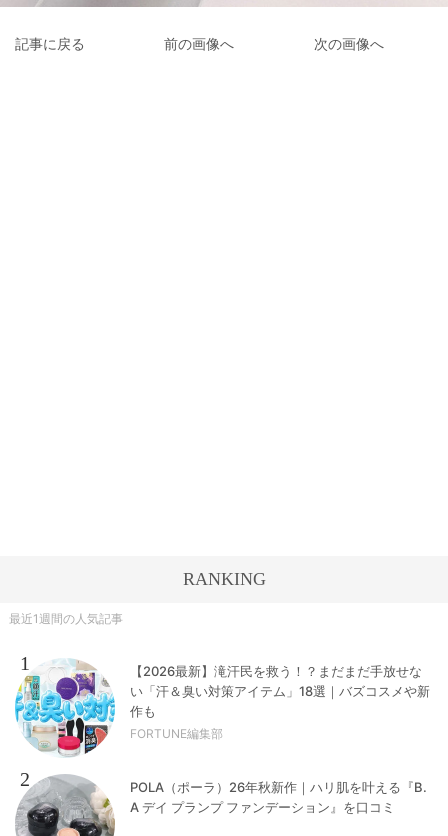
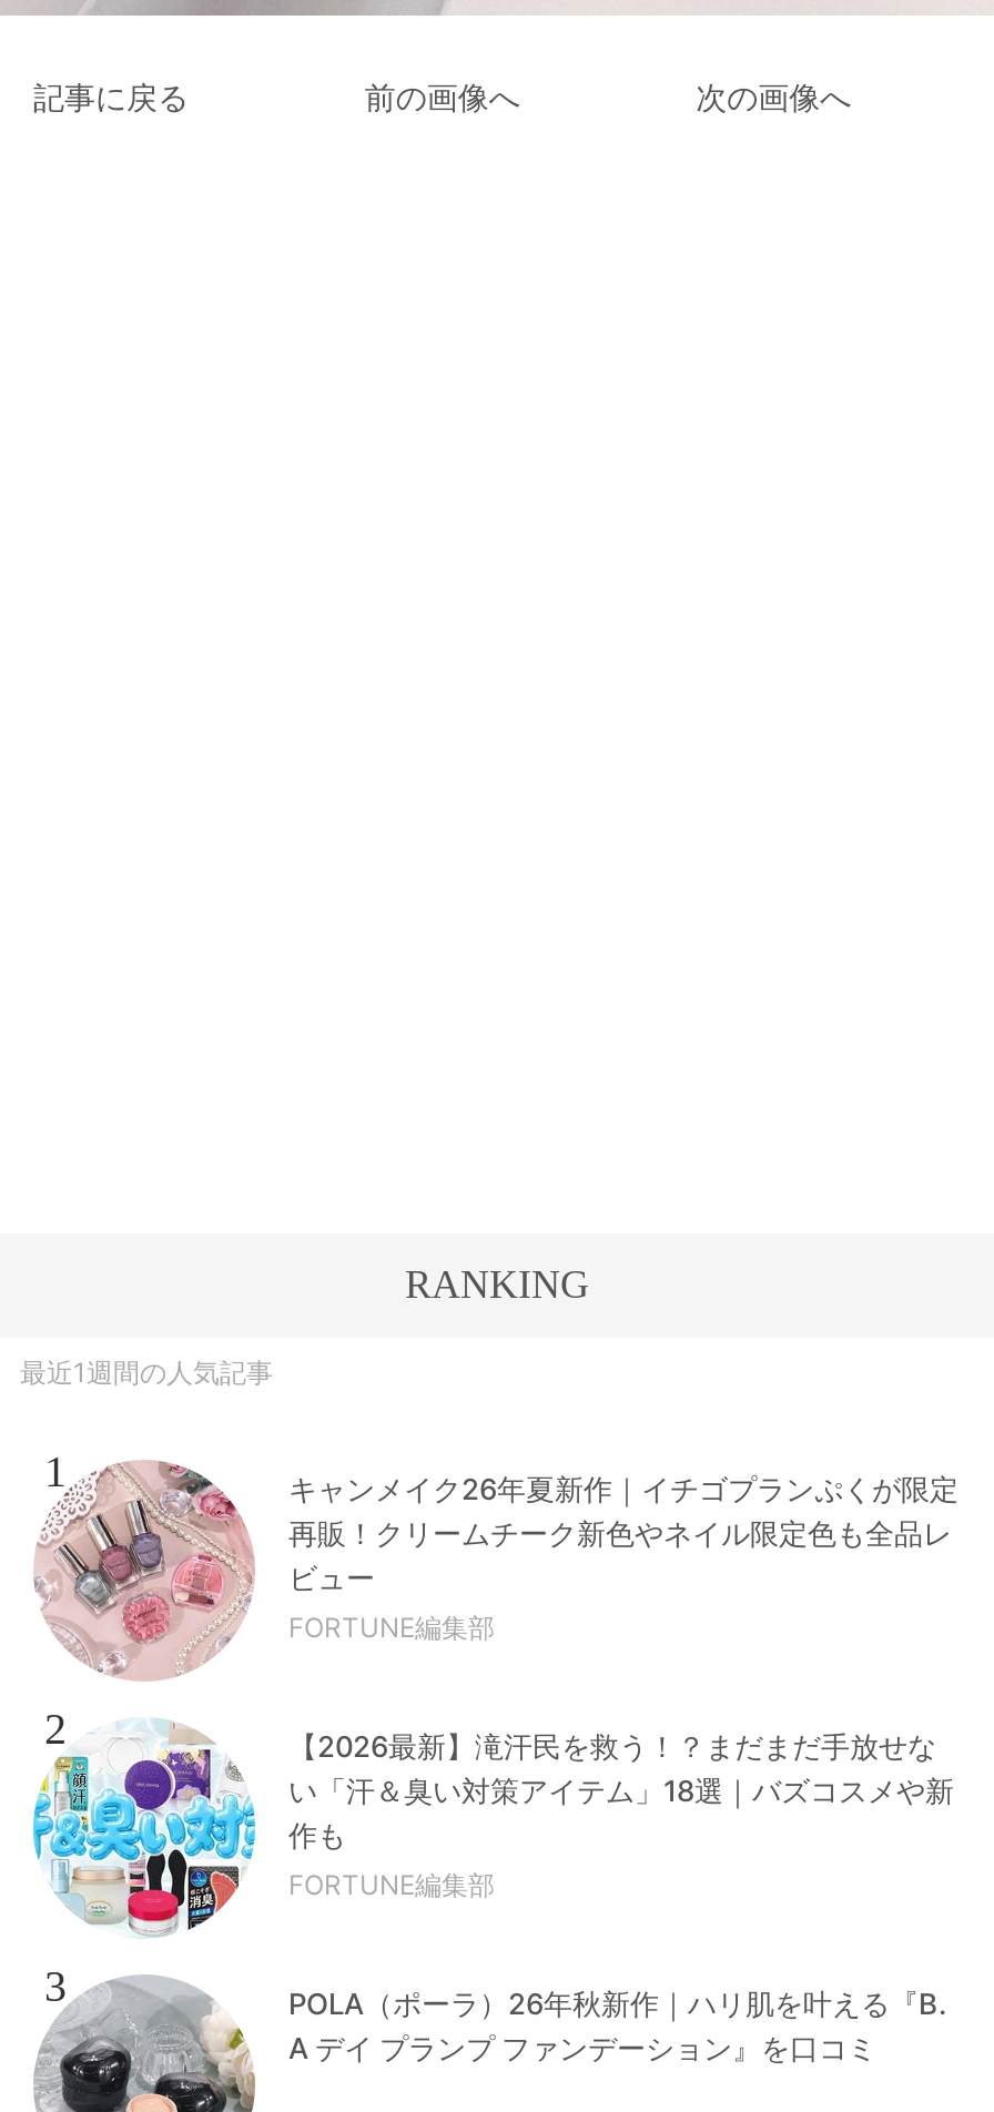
+ [image]
+ キャンメイク26年夏新作｜イチゴプランぷくが限定
+ 再販！クリームチーク新色やネイル限定色も全品レ
+ ビュー
+ FORTUNE編集部
+ 2

- 2
+ 3
